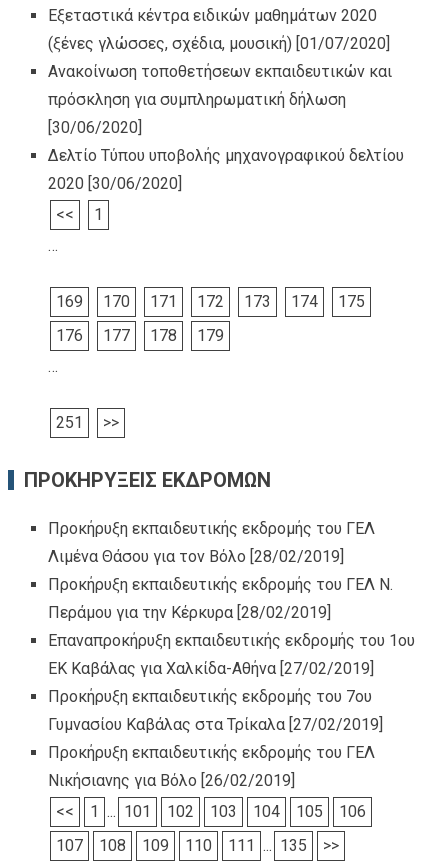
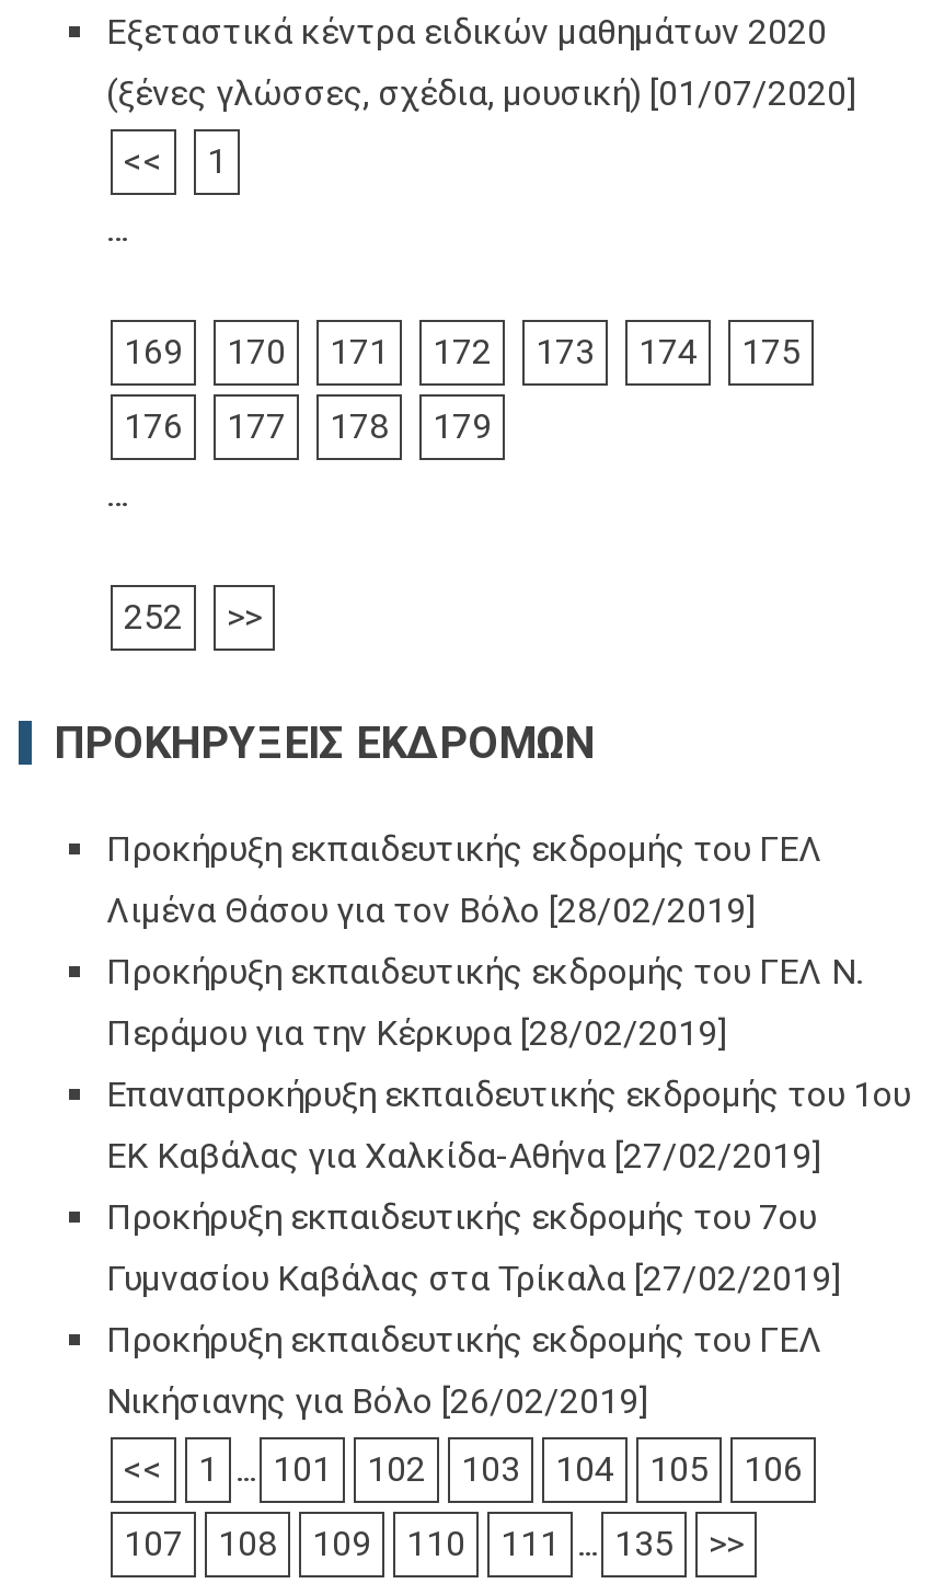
- Ανακοίνωση τοποθετήσεων εκπαιδευτικών και
- πρόσκληση για συμπληρωματική δήλωση
- [30/06/2020]
- Δελτίο Τύπου υποβολής μηχανογραφικού δελτίου
- 2020 [30/06/2020]

- 251
+ 252
